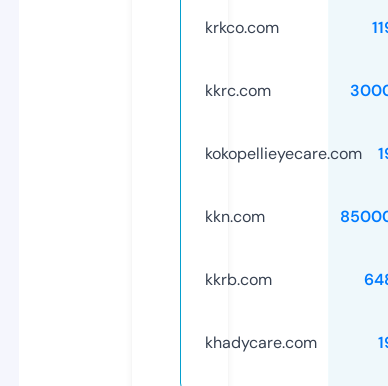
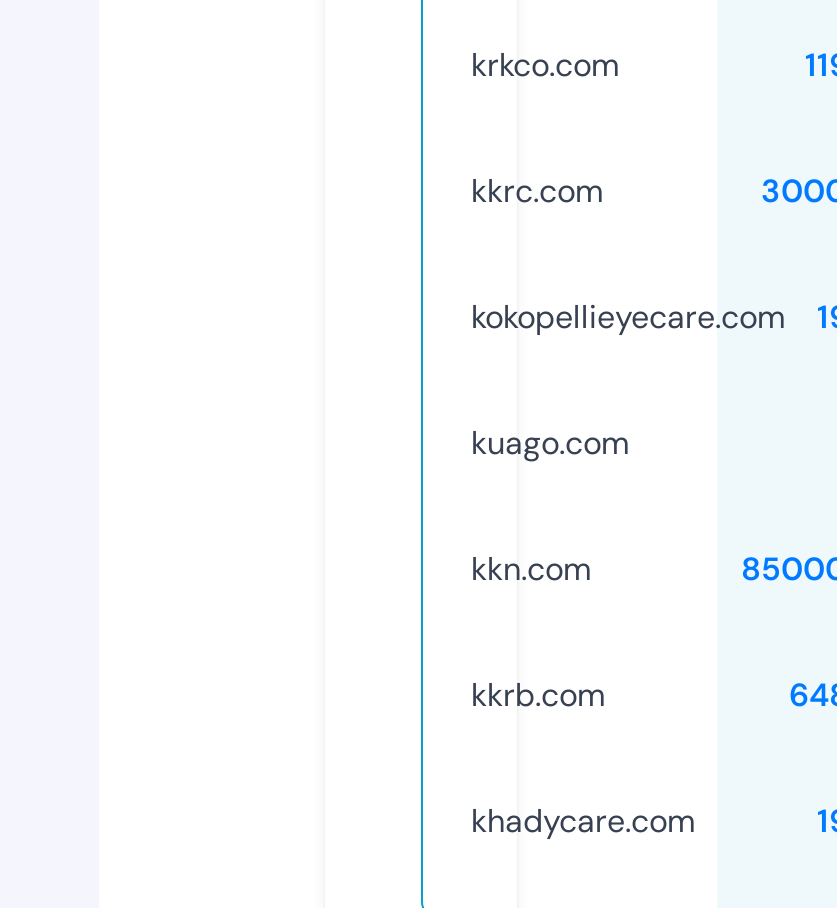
+ kuago.com
